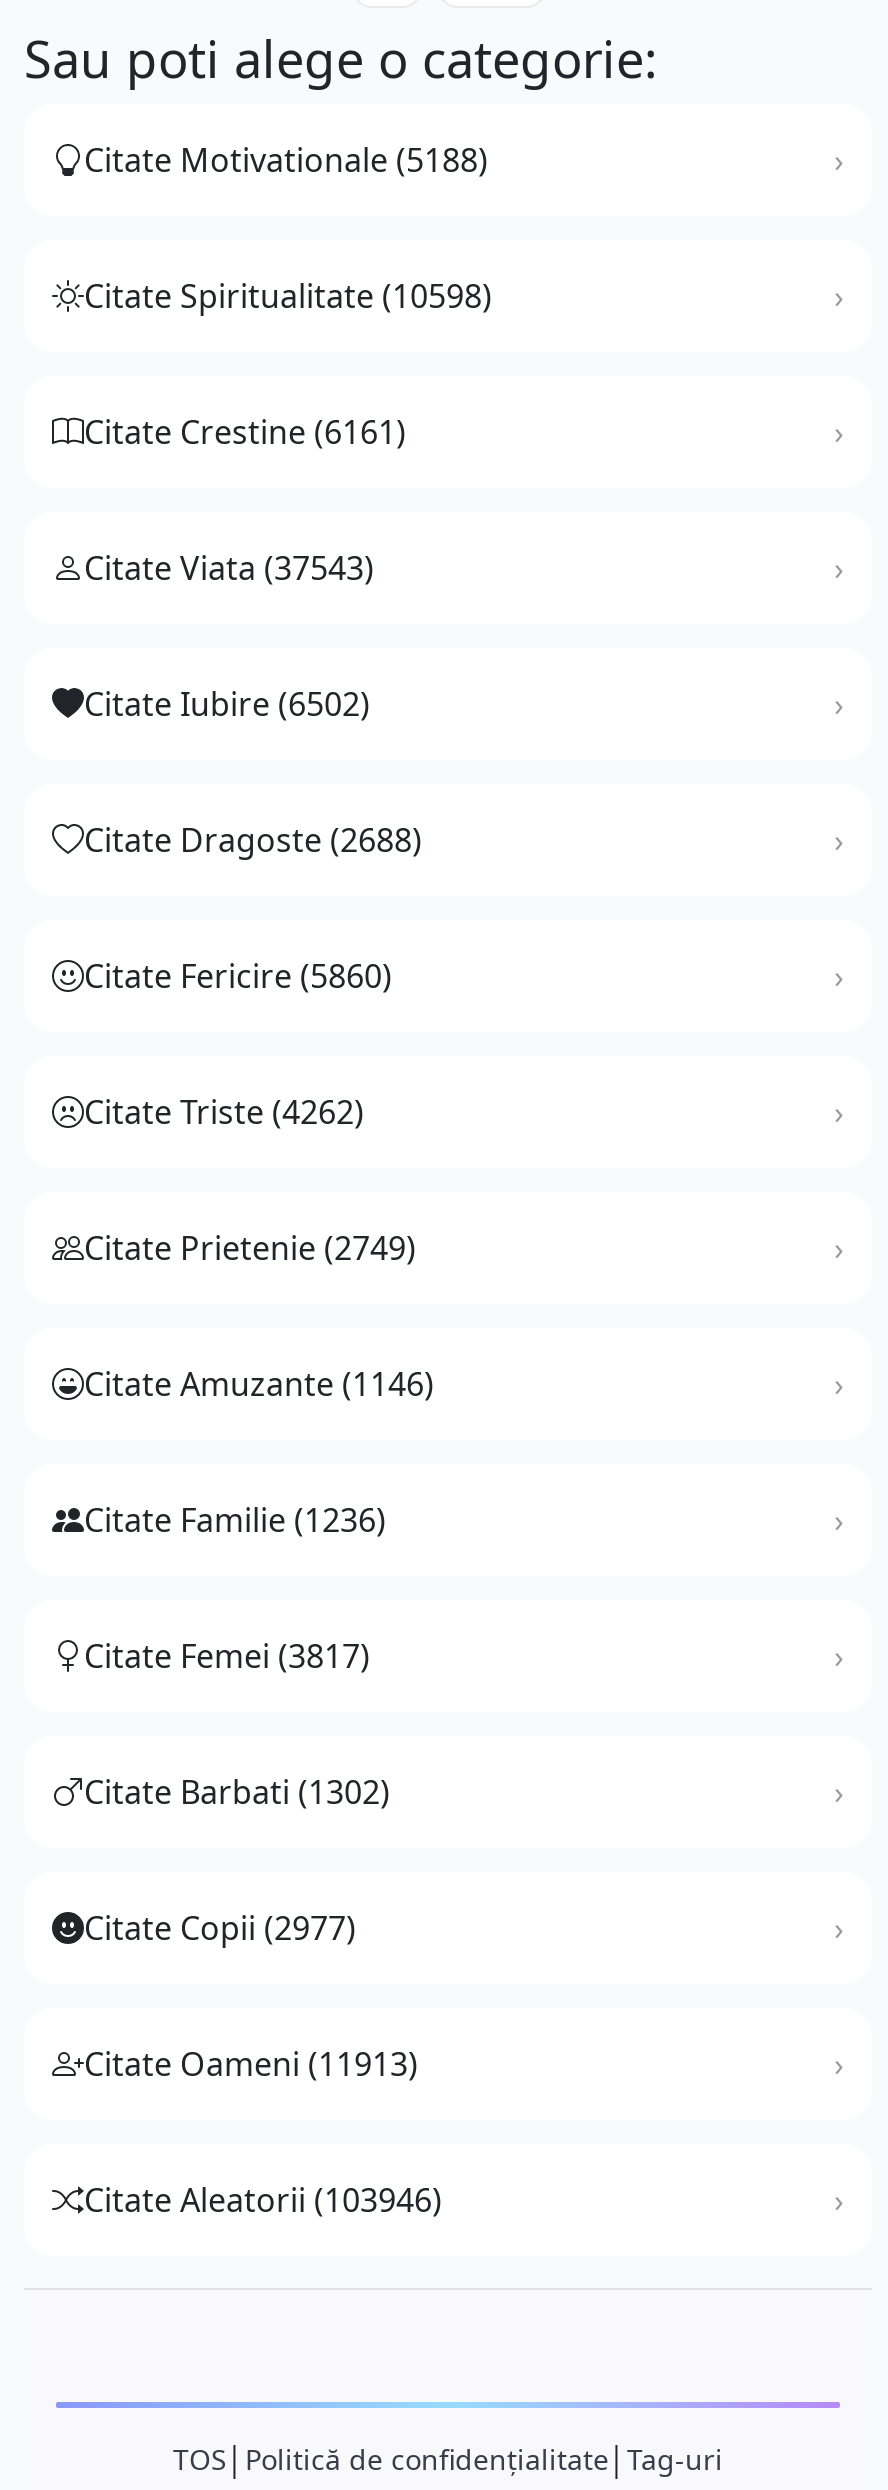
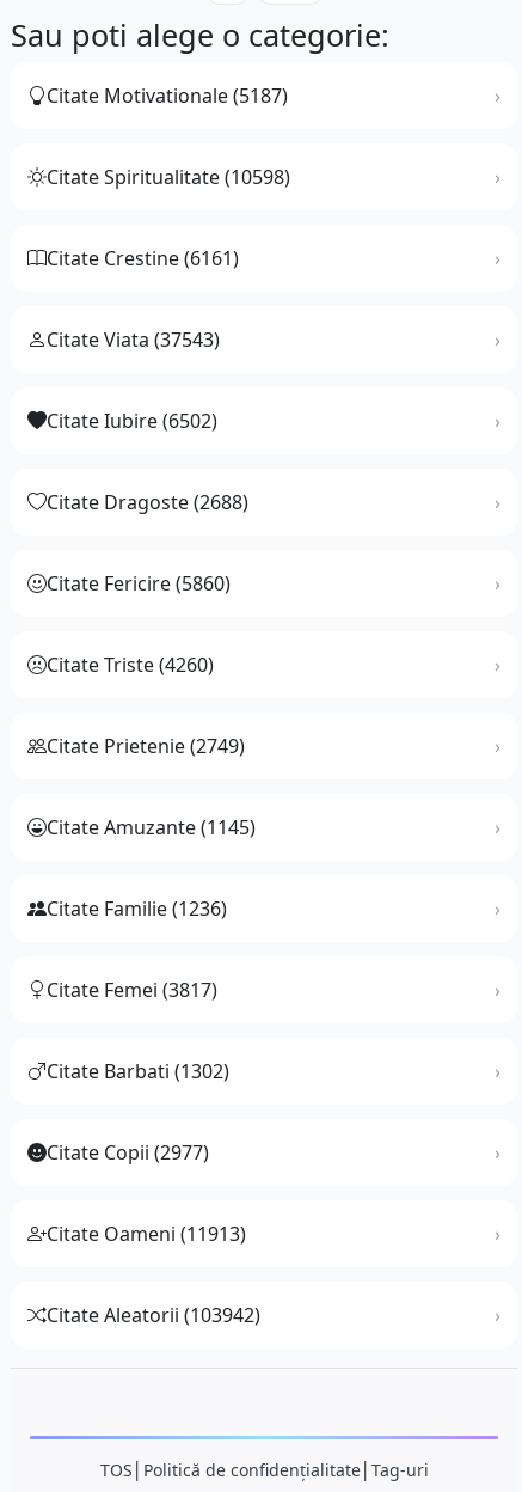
- Citate Motivationale (5188)
+ Citate Motivationale (5187)

- Citate Triste (4262)
+ Citate Triste (4260)

- Citate Amuzante (1146)
+ Citate Amuzante (1145)

- Citate Aleatorii (103946)
+ Citate Aleatorii (103942)
